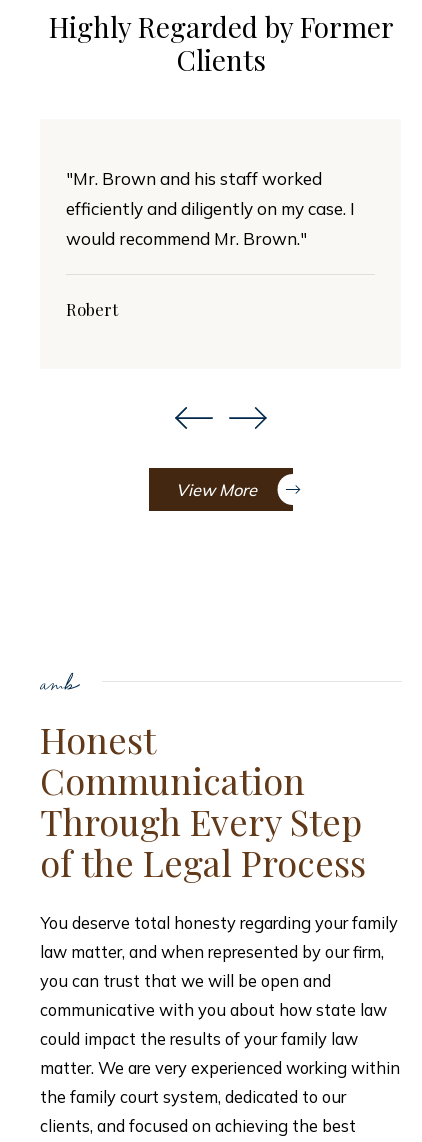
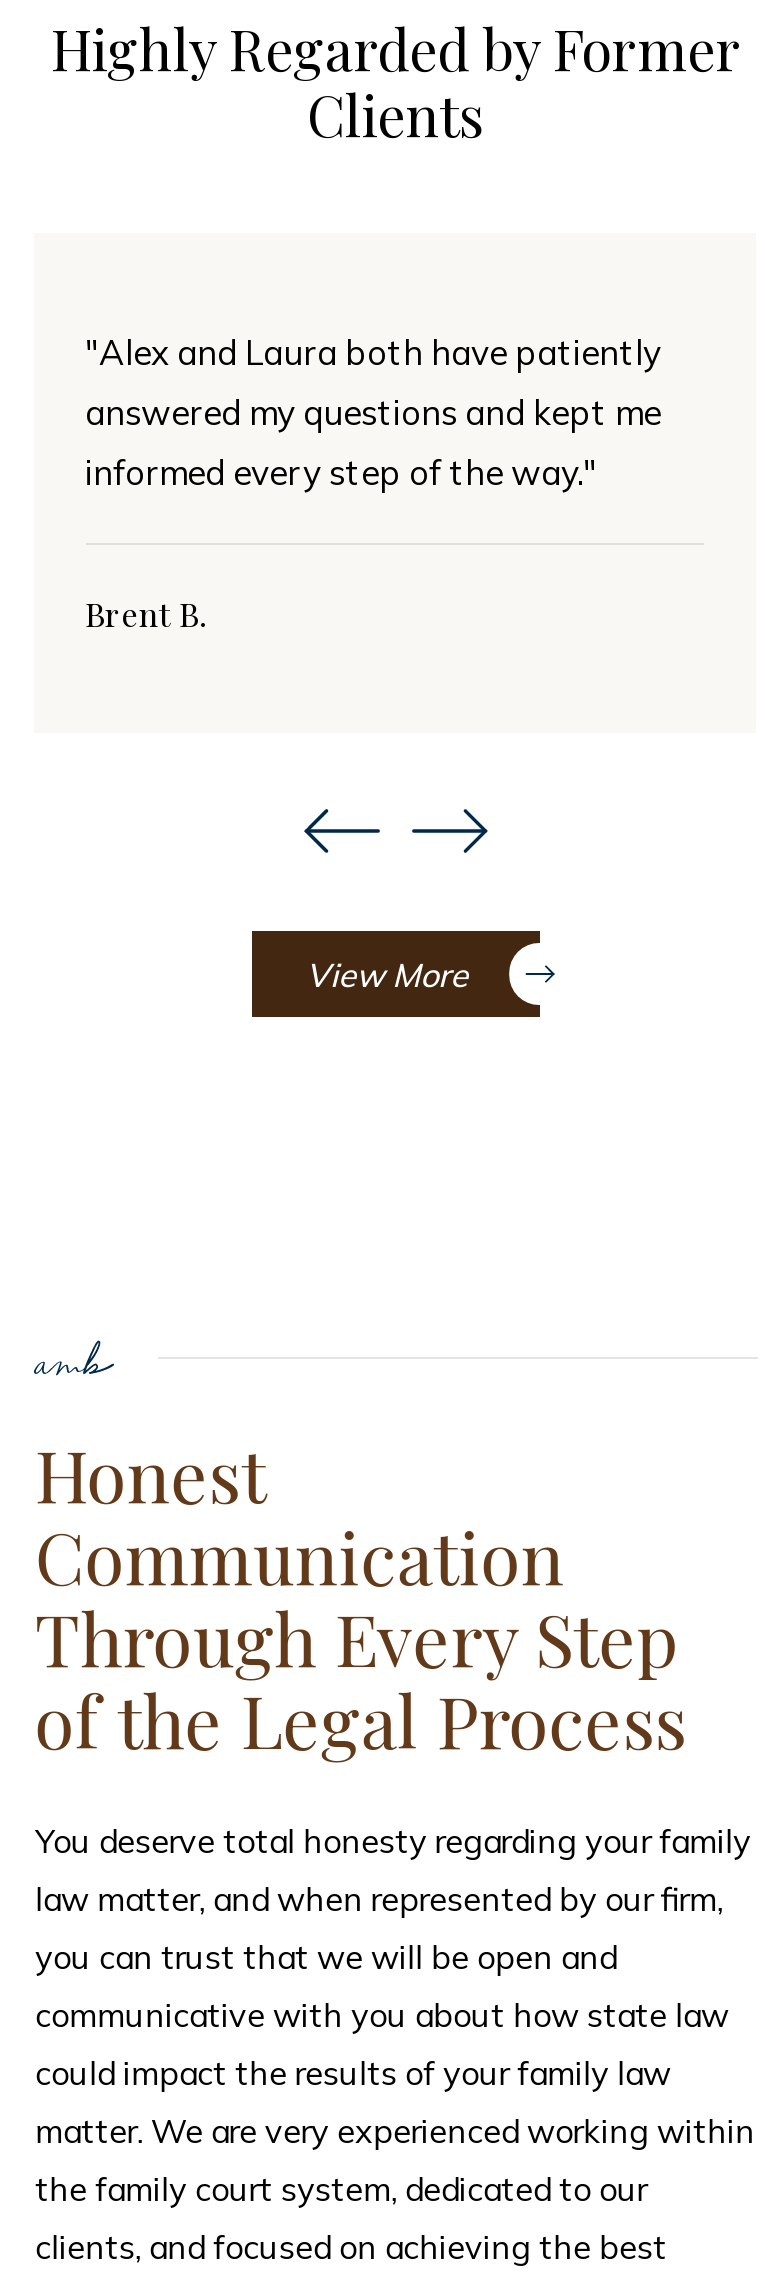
- "Mr. Brown and his staff worked
- efficiently and diligently on my case. I
- would recommend Mr. Brown."
+ "Alex and Laura both have patiently
+ answered my questions and kept me
+ informed every step of the way."

- Robert
+ Brent B.
